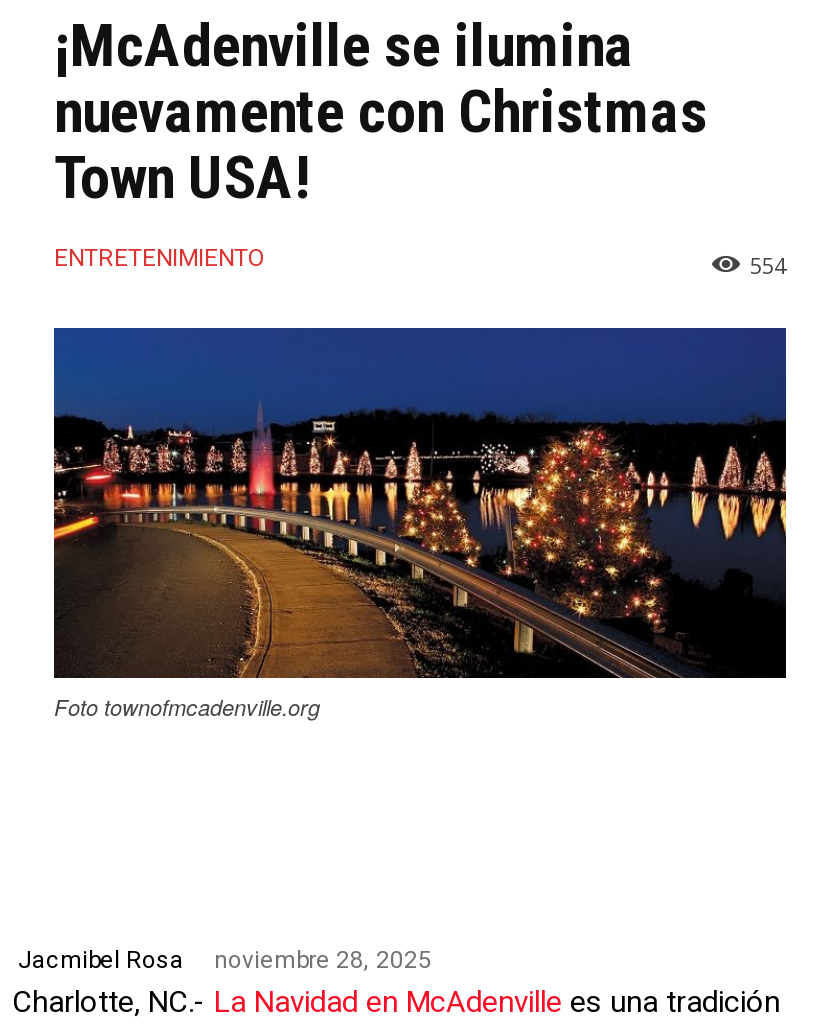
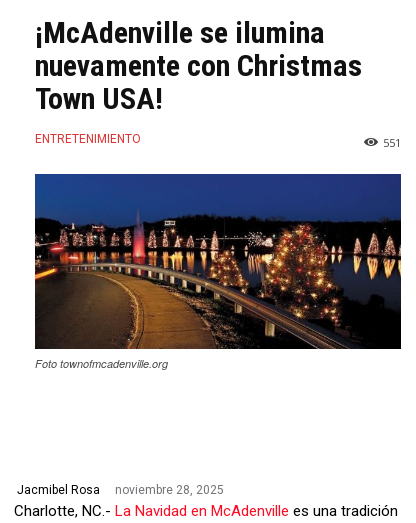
- 554
+ 551
